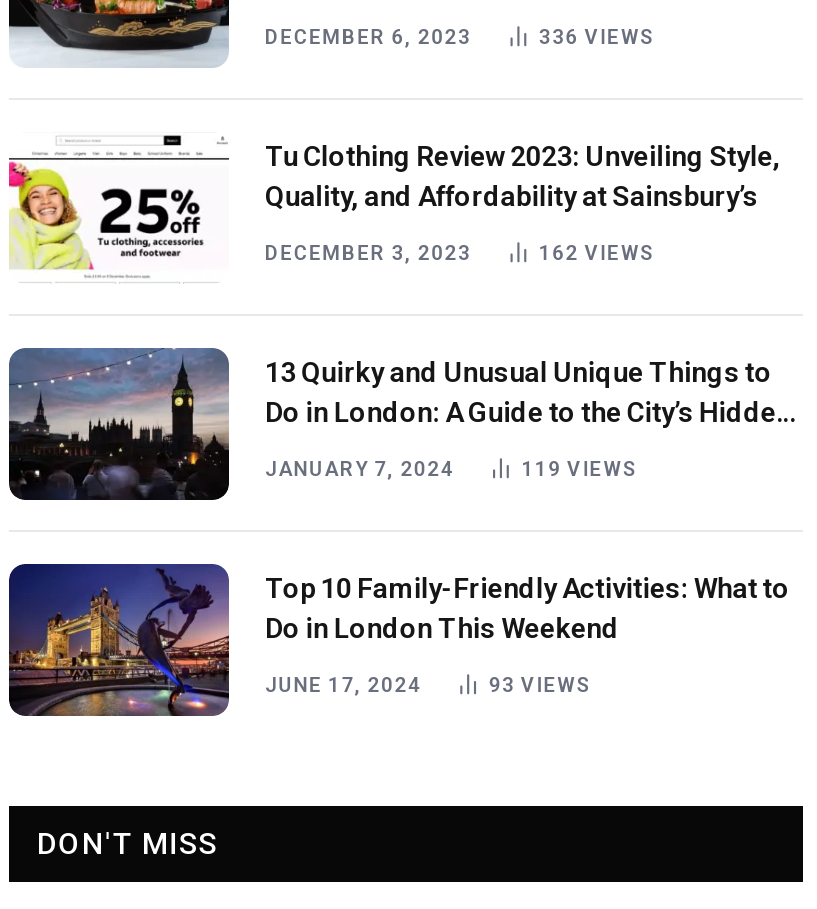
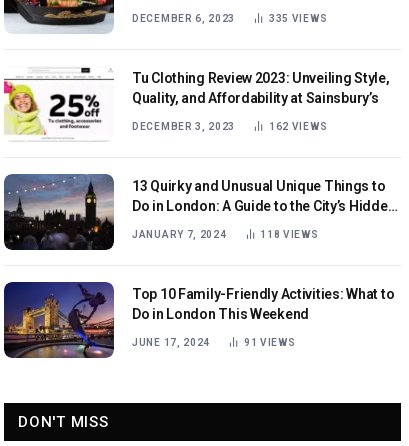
- 336 VIEWS
+ 335 VIEWS

- 119 VIEWS
+ 118 VIEWS

- 93 VIEWS
+ 91 VIEWS
